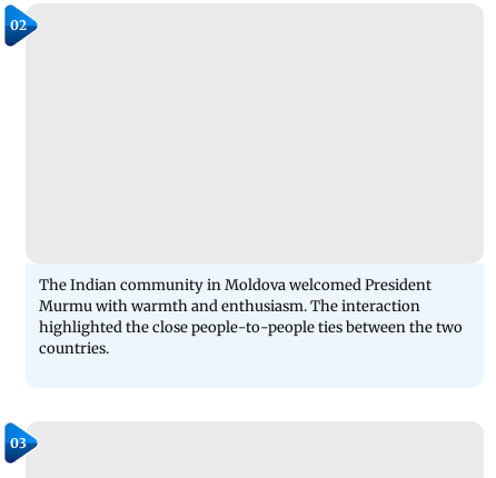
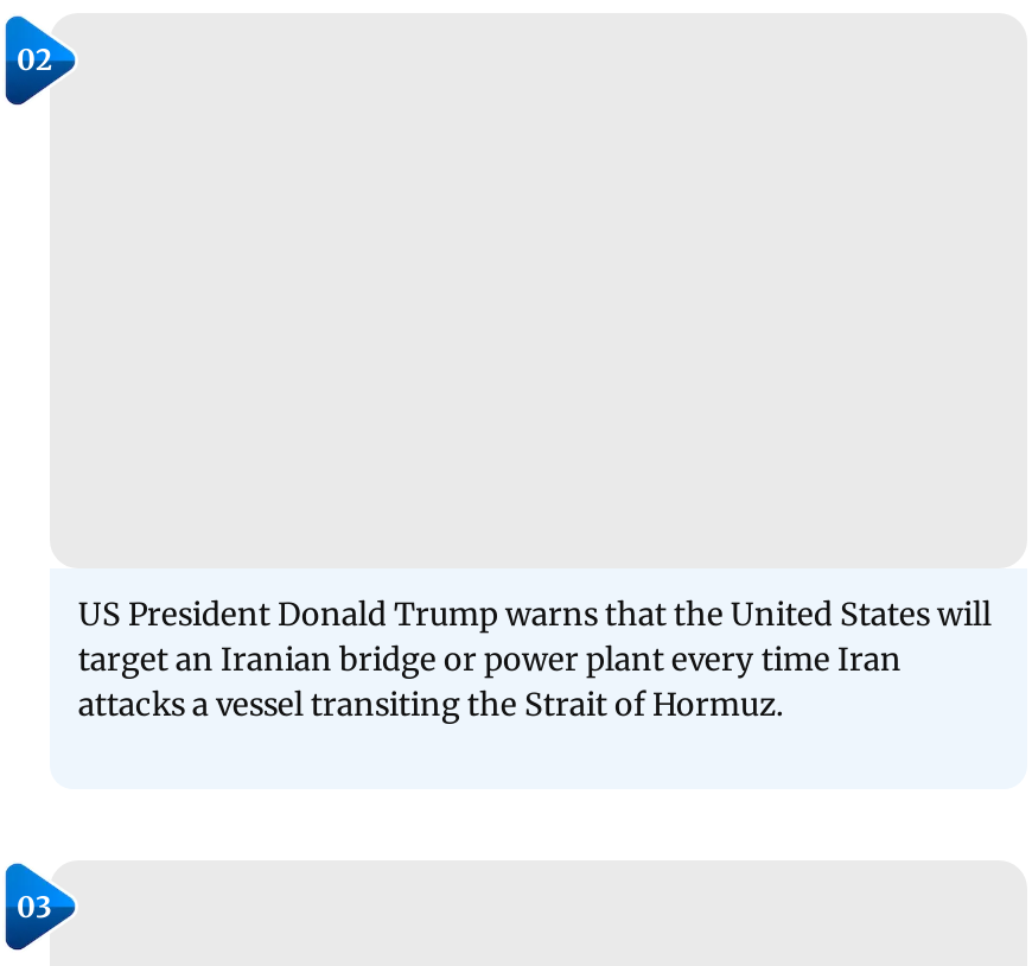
- The Indian community in Moldova welcomed President
- Murmu with warmth and enthusiasm. The interaction
- highlighted the close people-to-people ties between the two
- countries.
+ US President Donald Trump warns that the United States will
+ target an Iranian bridge or power plant every time Iran
+ attacks a vessel transiting the Strait of Hormuz.
